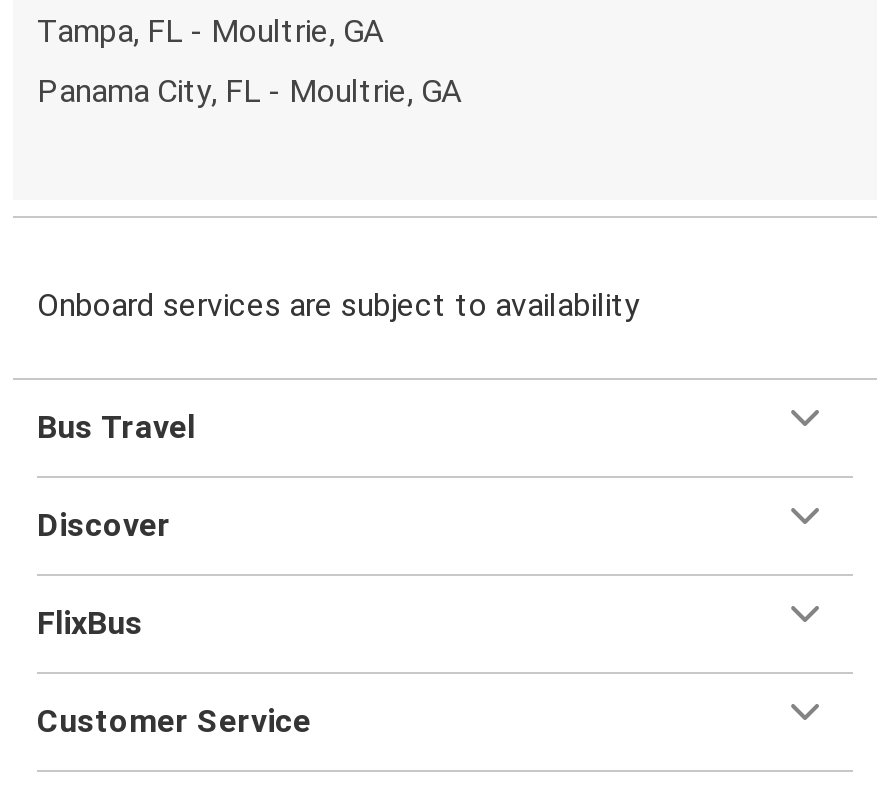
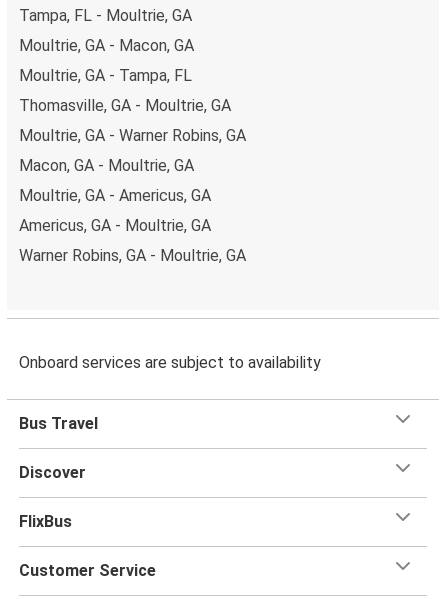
- Panama City, FL - Moultrie, GA
+ Moultrie, GA - Macon, GA
+ Moultrie, GA - Tampa, FL
+ Thomasville, GA - Moultrie, GA
+ Moultrie, GA - Warner Robins, GA
+ Macon, GA - Moultrie, GA
+ Moultrie, GA - Americus, GA
+ Americus, GA - Moultrie, GA
+ Warner Robins, GA - Moultrie, GA
